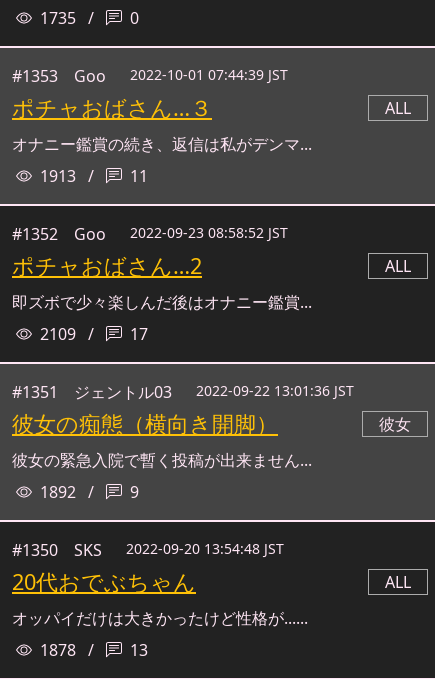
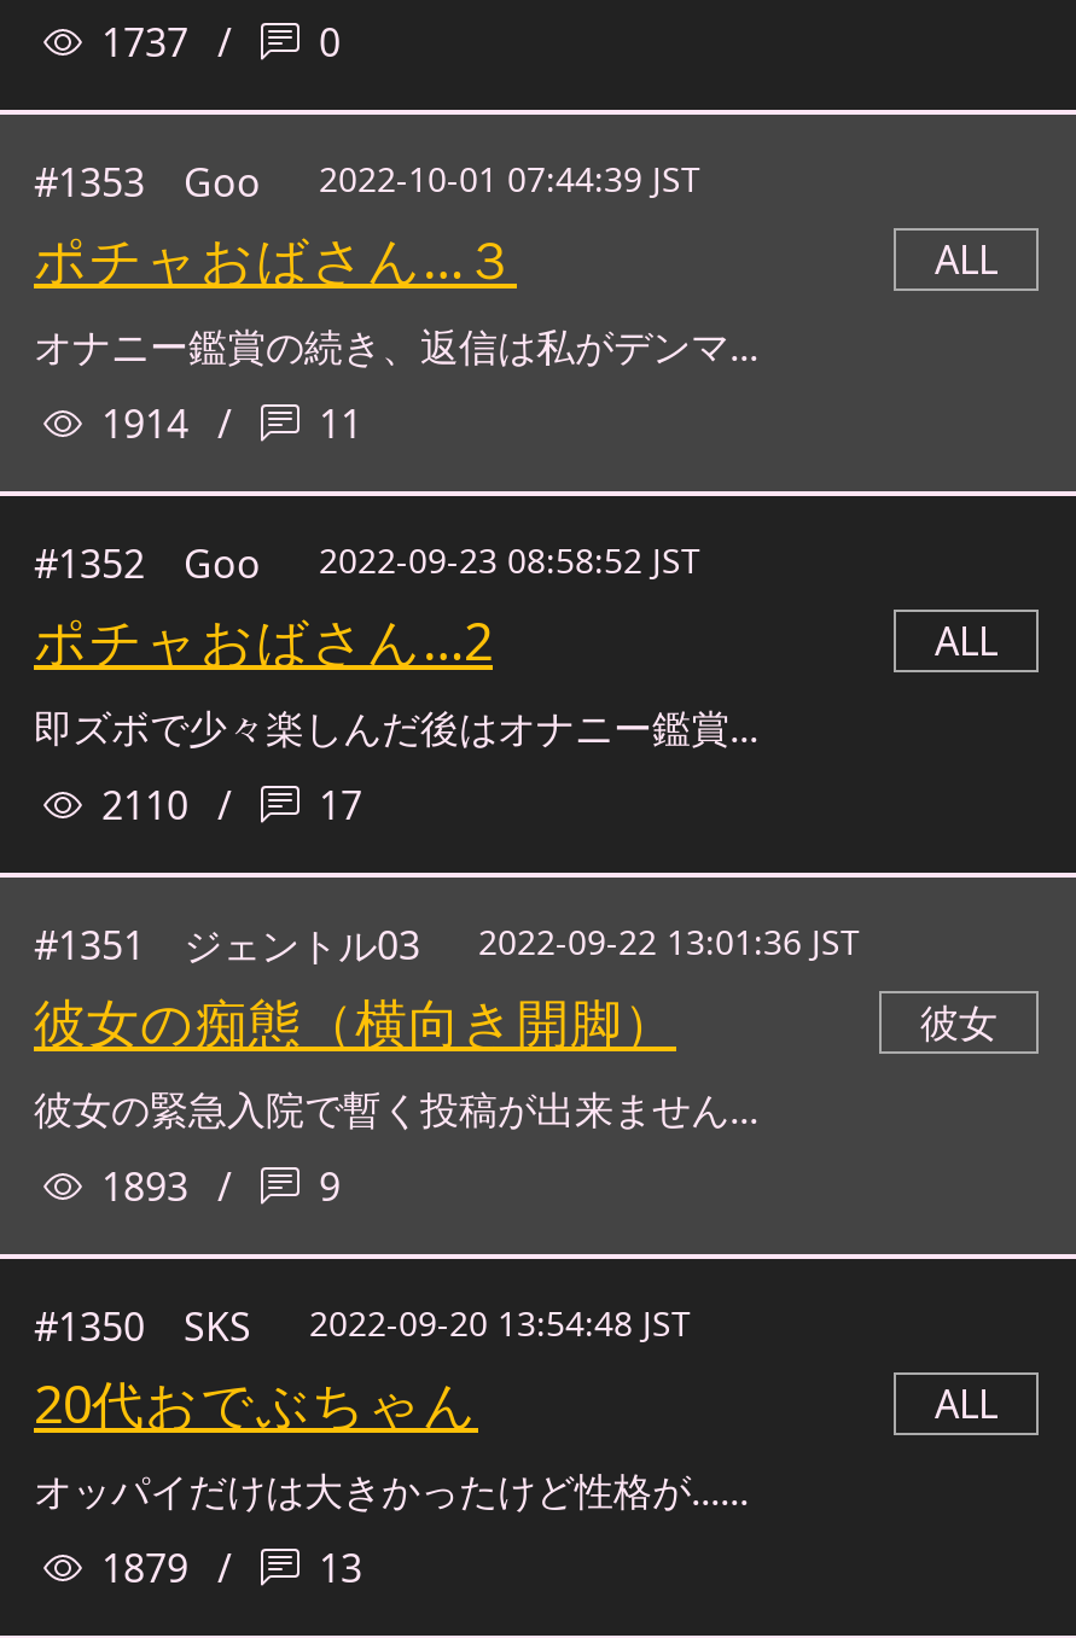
- 1735 / 0
+ 1737 / 0

- 1913 / 11
+ 1914 / 11

- 2109 / 17
+ 2110 / 17

- 1892 / 9
+ 1893 / 9

- 1878 / 13
+ 1879 / 13
